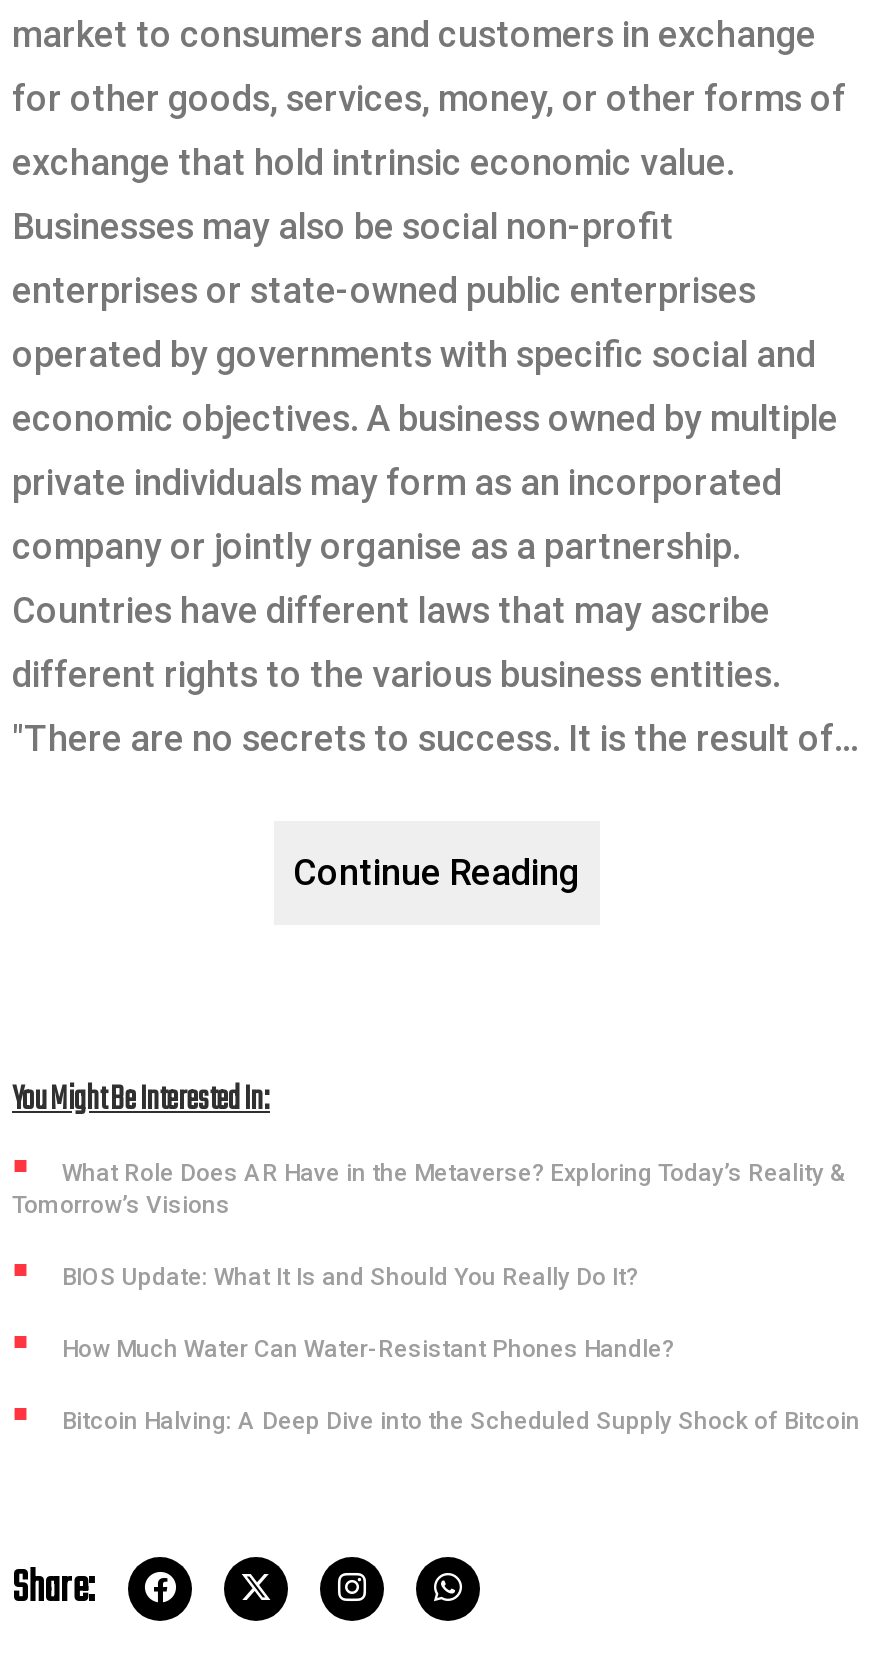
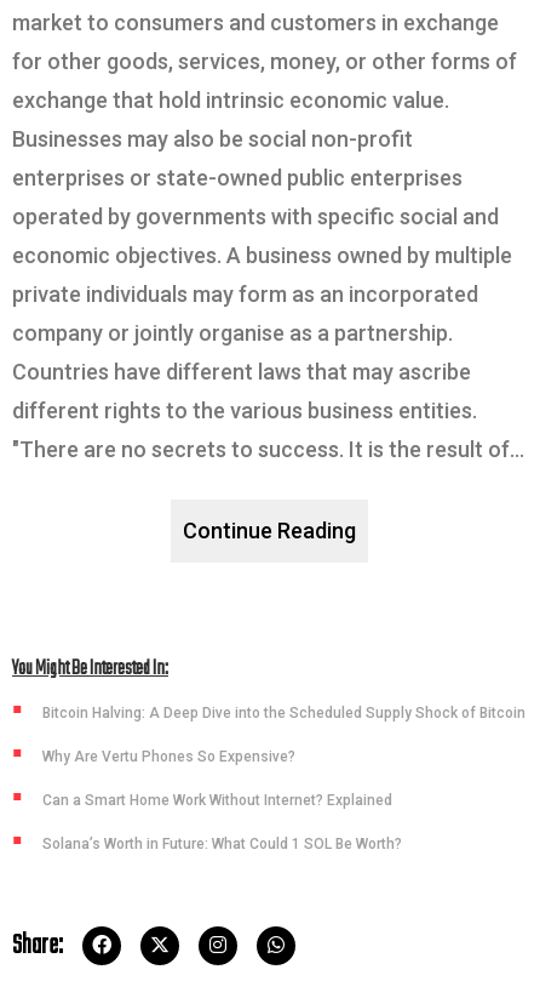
- What Role Does AR Have in the Metaverse? Exploring Today’s Reality &
- Tomorrow’s Visions
- BIOS Update: What It Is and Should You Really Do It?
- How Much Water Can Water-Resistant Phones Handle?

moved up: Bitcoin Halving: A Deep Dive into the Scheduled Supply Shock of Bitcoin

+ Why Are Vertu Phones So Expensive?
+ Can a Smart Home Work Without Internet? Explained
+ Solana’s Worth in Future: What Could 1 SOL Be Worth?
